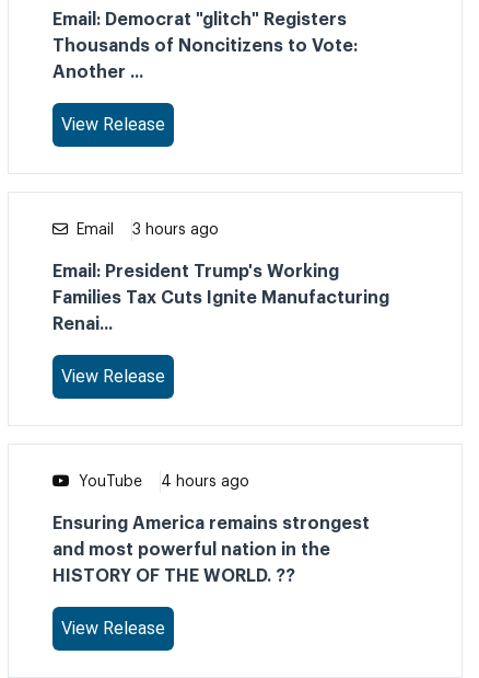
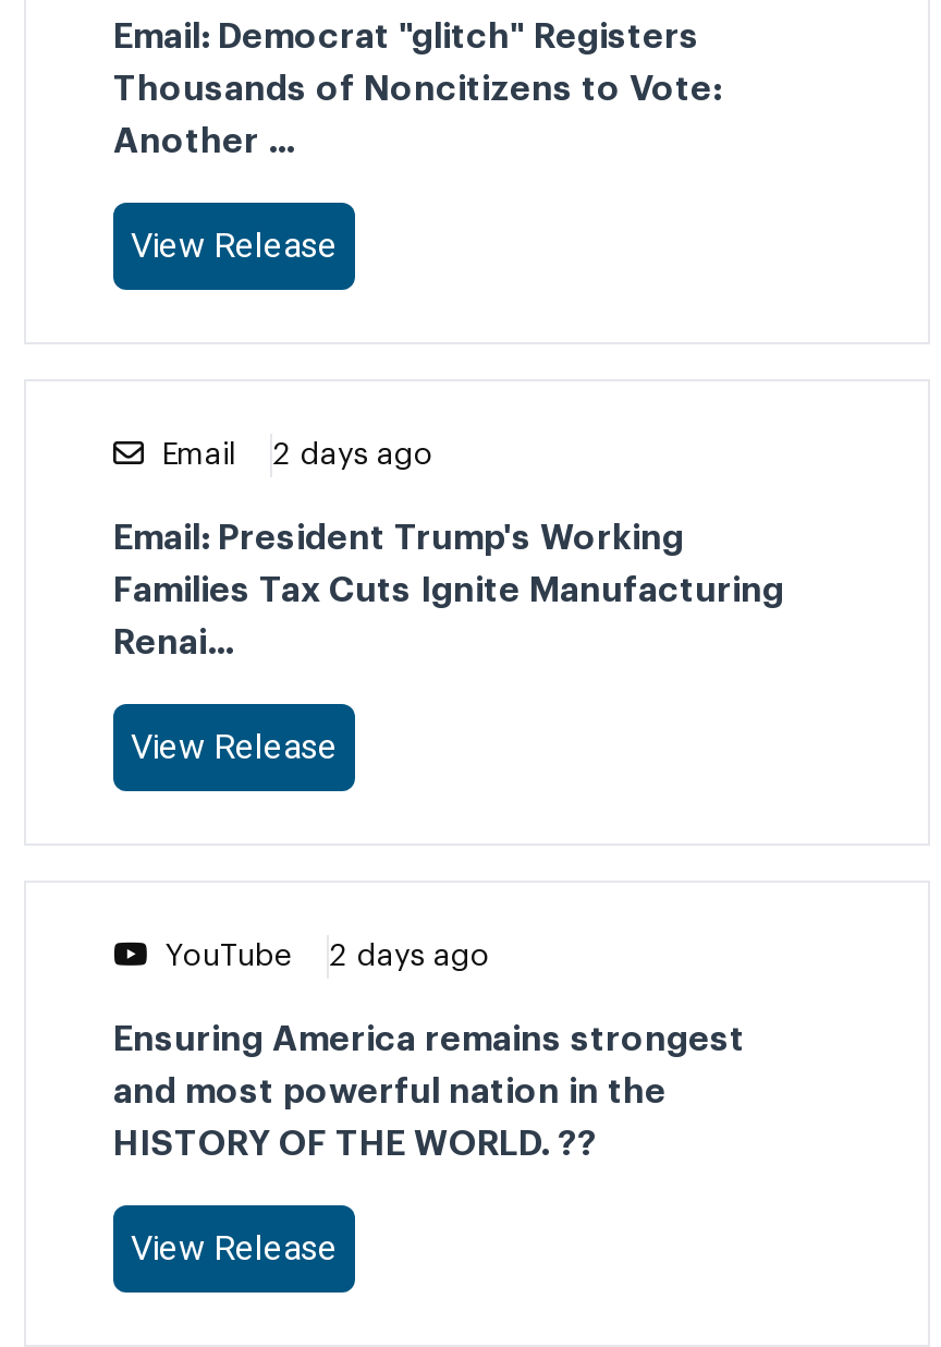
- Email 3 hours ago
+ Email 2 days ago

- YouTube 4 hours ago
+ YouTube 2 days ago
